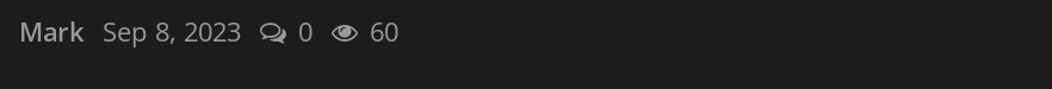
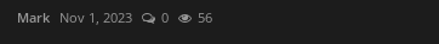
- Mark Sep 8, 2023
+ Mark Nov 1, 2023

- 60
+ 56
